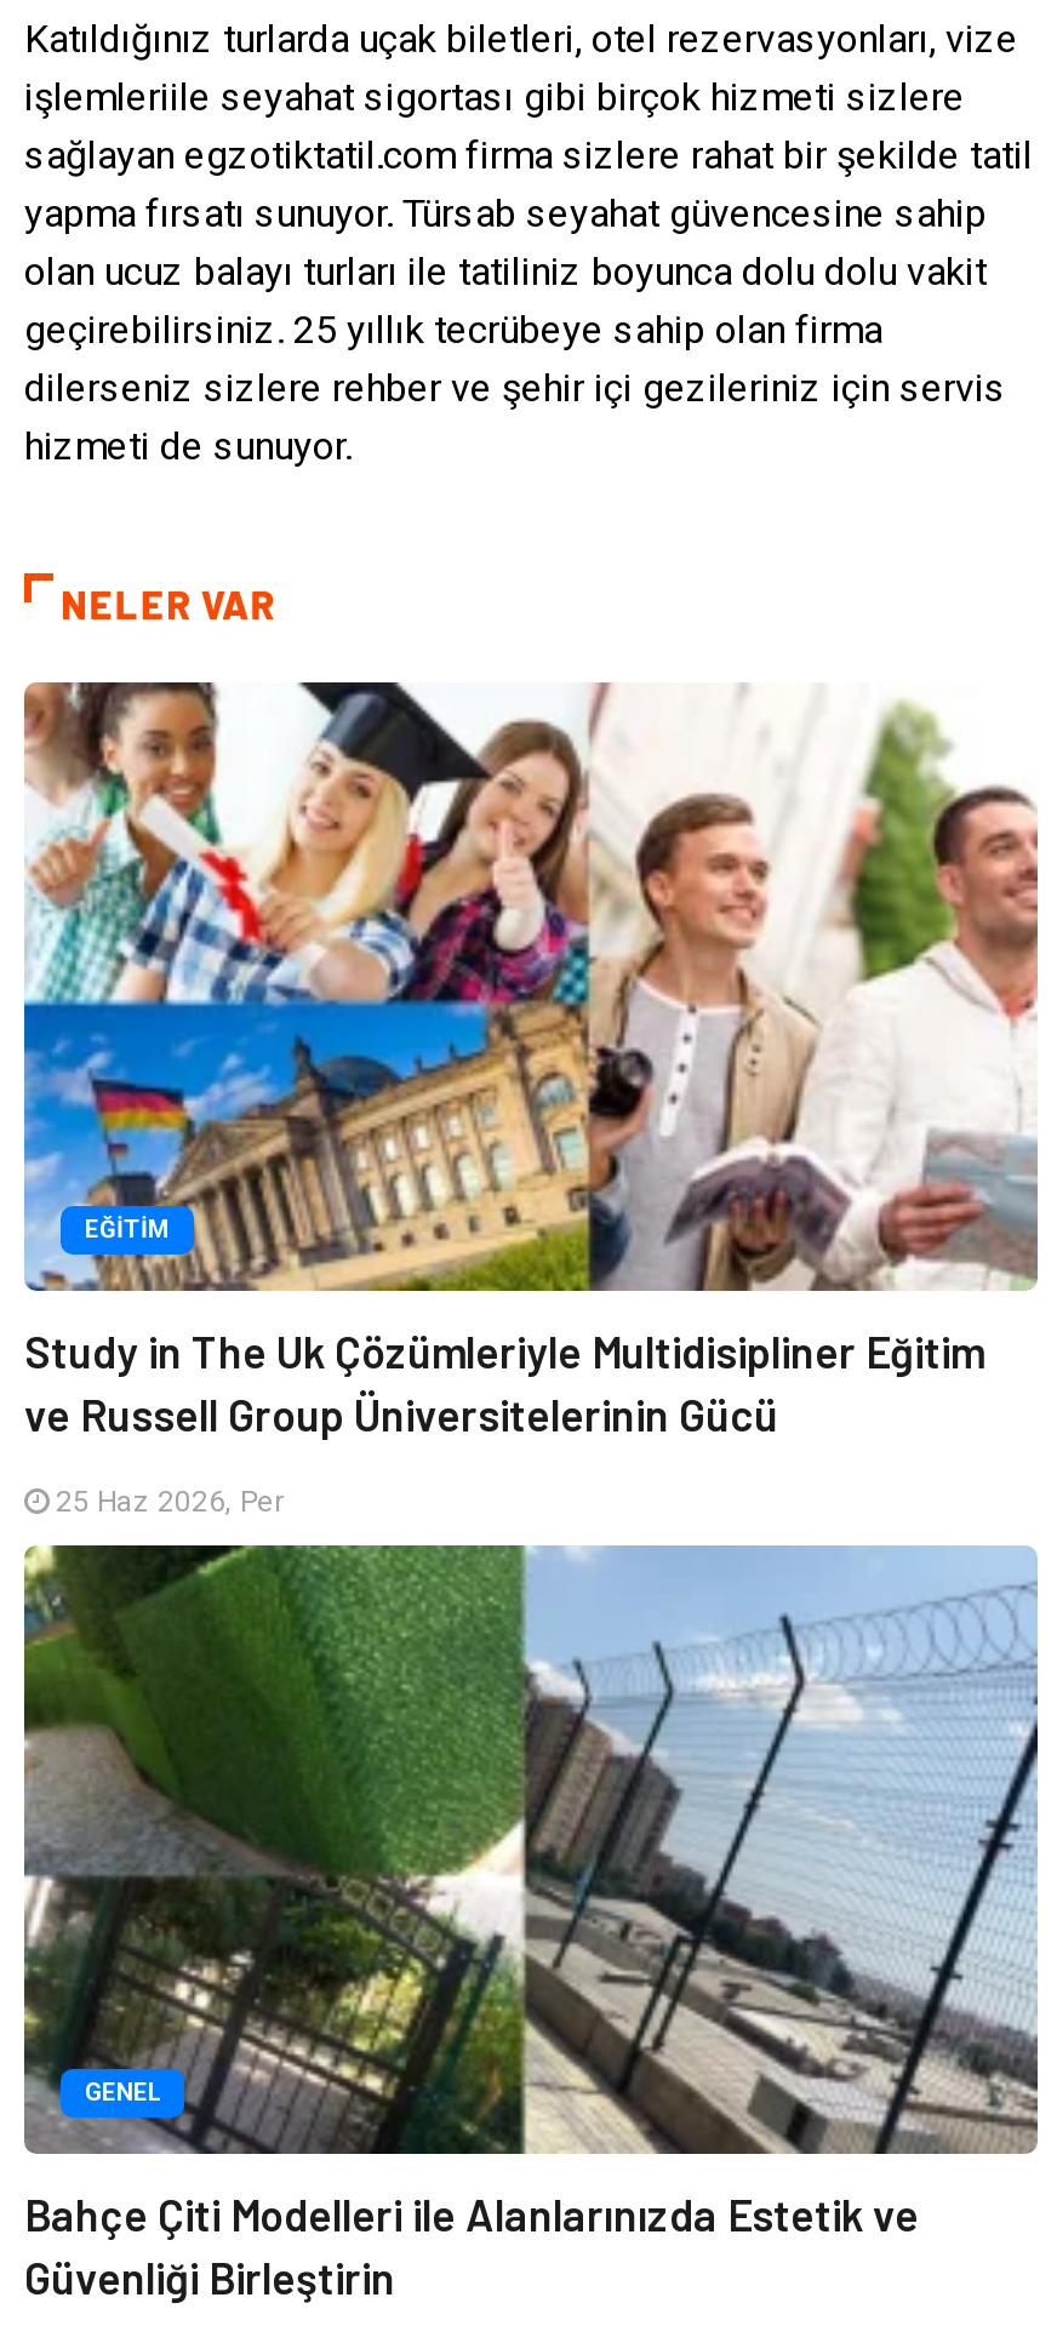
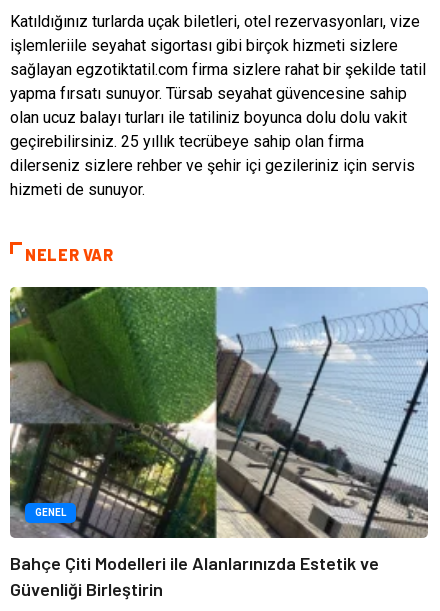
- [image]
- EĞITIM
- Study in The Uk Çözümleriyle Multidisipliner Eğitim
- ve Russell Group Üniversitelerinin Gücü
- 25 Haz 2026, Per
